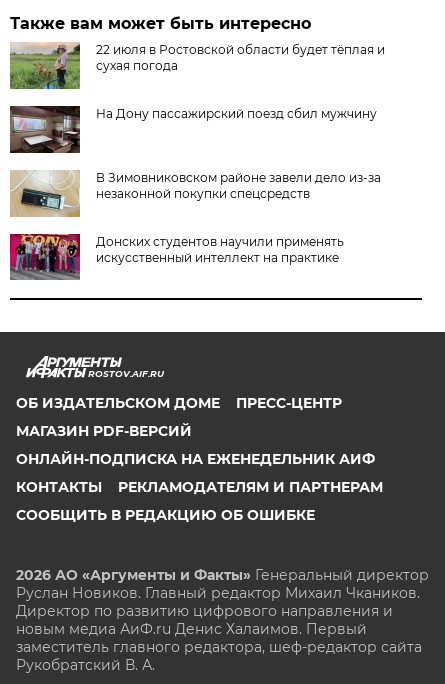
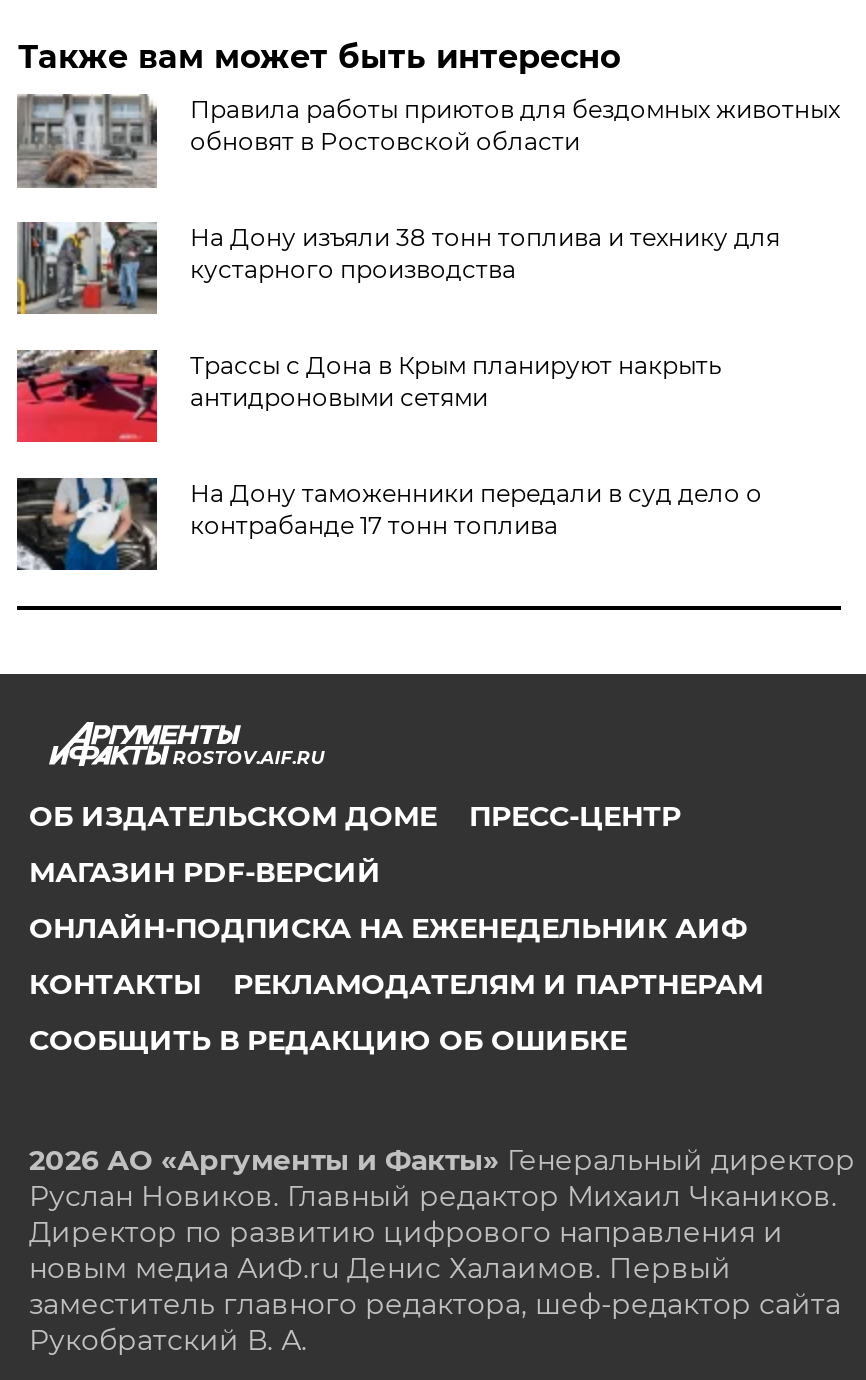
- [image]
- 22 июля в Ростовской области будет тёплая и
- сухая погода
+ [image]
+ Правила работы приютов для бездомных животных
+ обновят в Ростовской области

- [image]
- На Дону пассажирский поезд сбил мужчину
+ [image]
+ На Дону изъяли 38 тонн топлива и технику для
+ кустарного производства

- [image]
- В Зимовниковском районе завели дело из‑за
- незаконной покупки спецсредств
+ [image]
+ Трассы с Дона в Крым планируют накрыть
+ антидроновыми сетями

- [image]
- Донских студентов научили применять
- искусственный интеллект на практике
+ [image]
+ На Дону таможенники передали в суд дело о
+ контрабанде 17 тонн топлива
